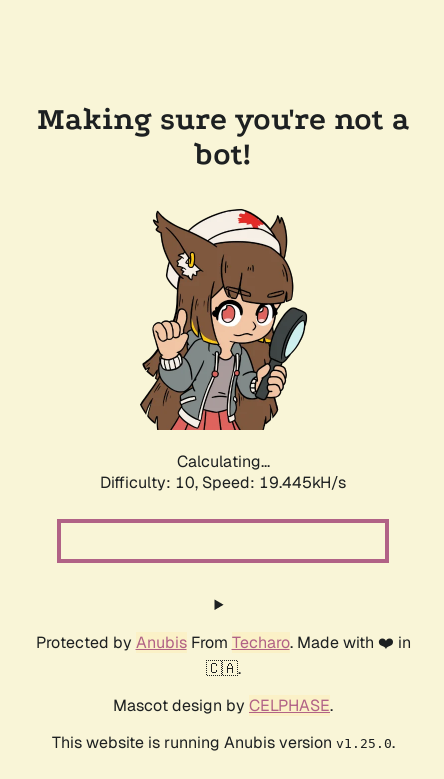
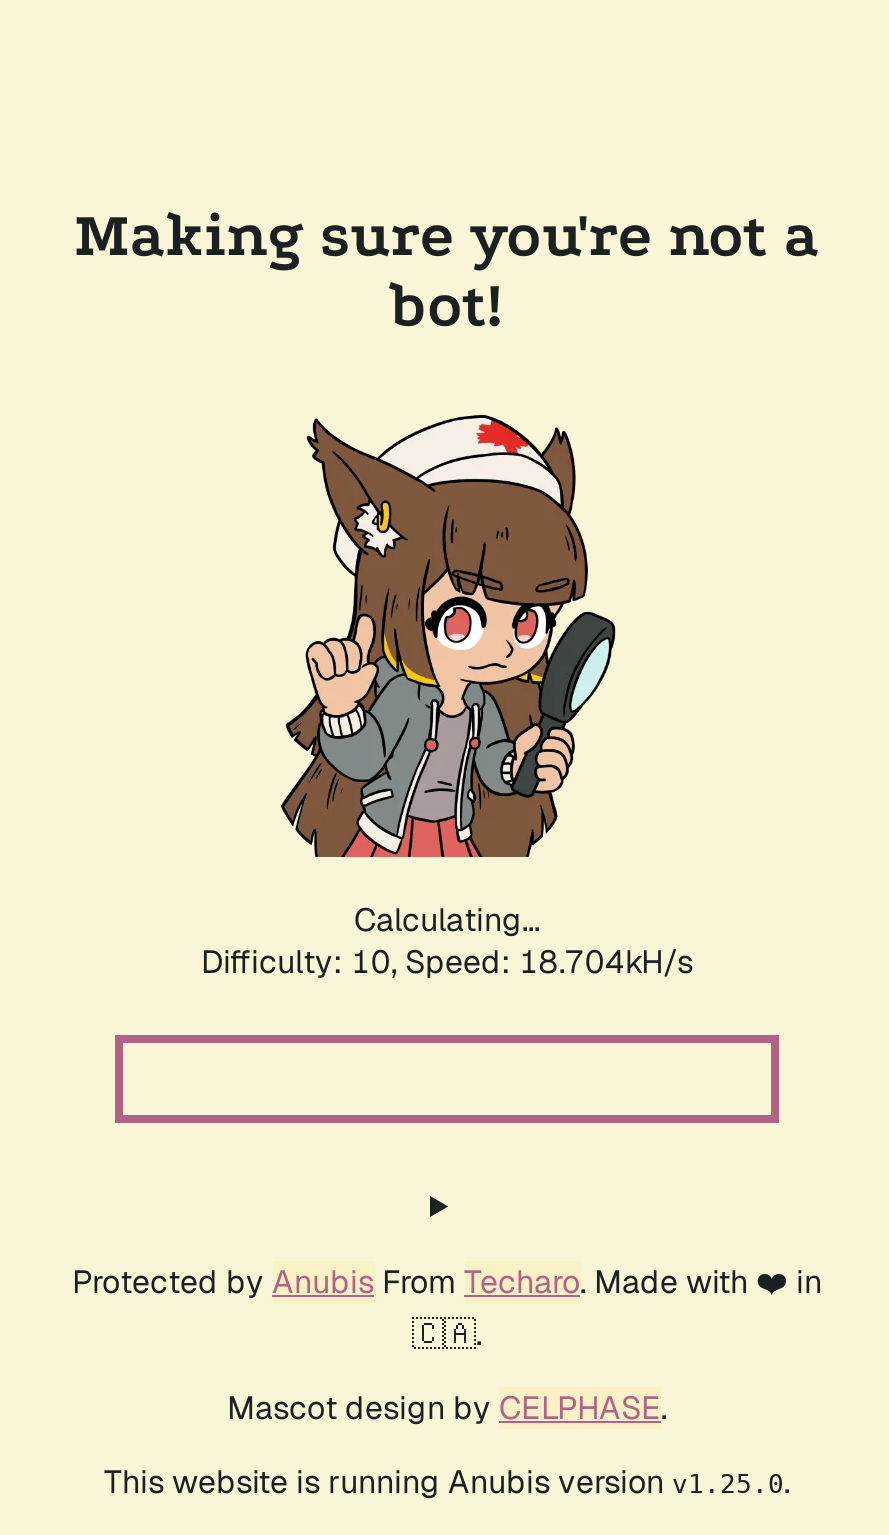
- Difficulty: 10, Speed: 19.445kH/s
+ Difficulty: 10, Speed: 18.704kH/s
